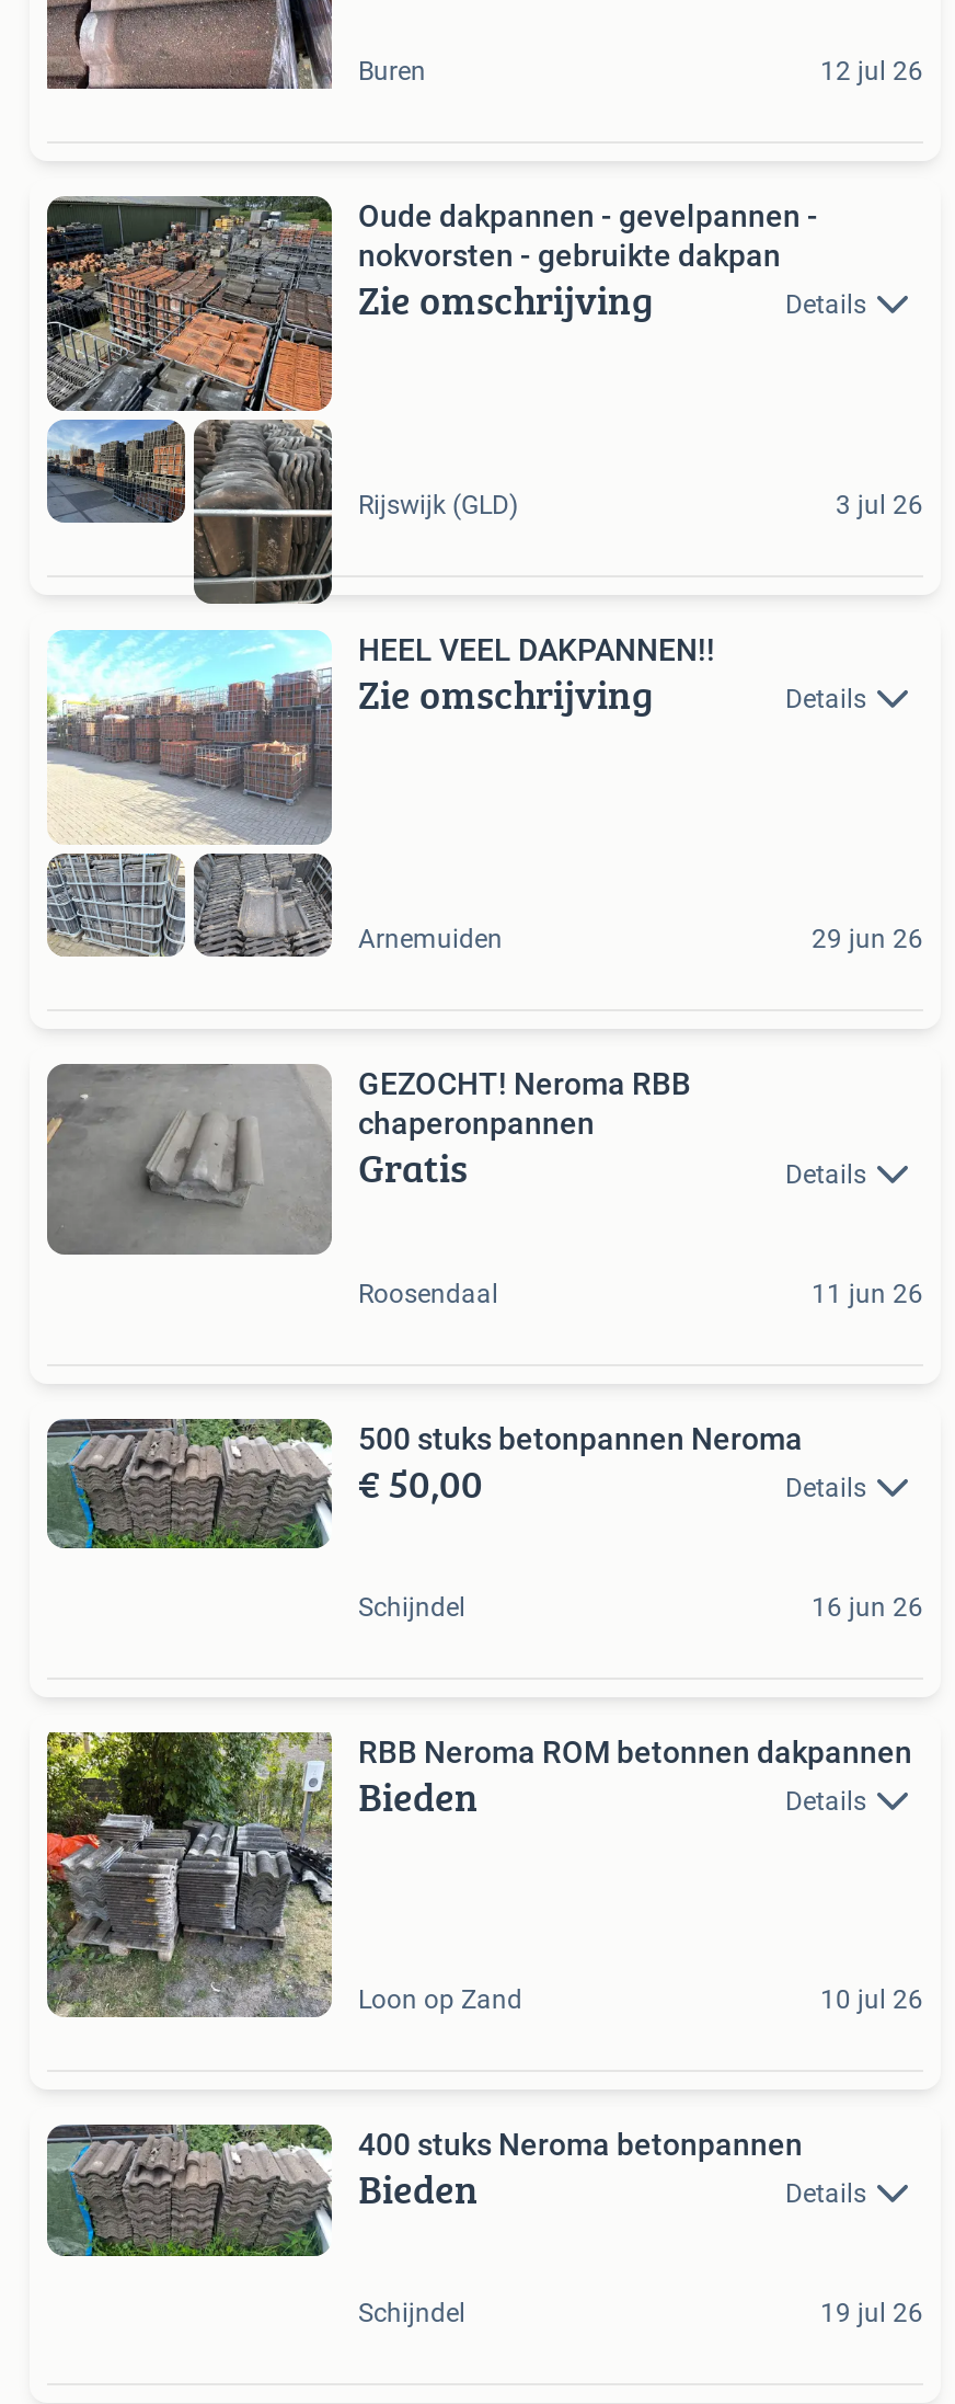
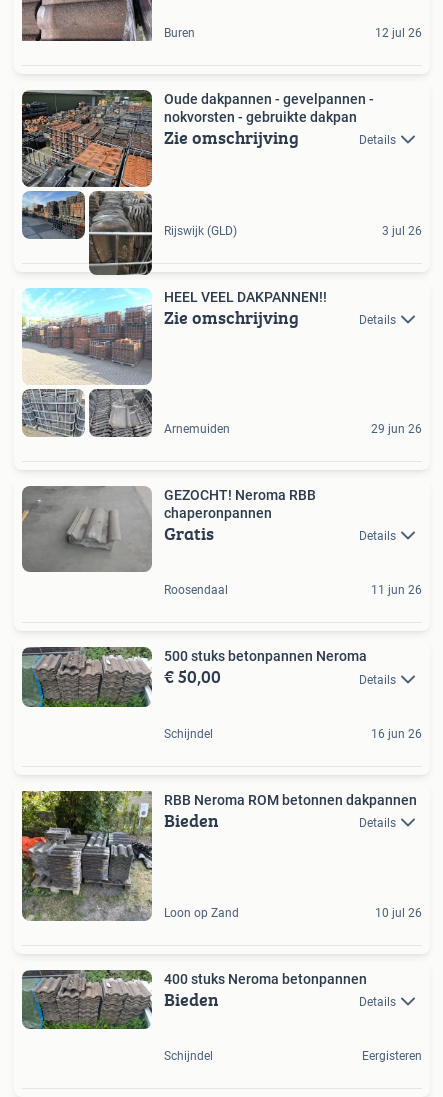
- 19 jul 26
+ Eergisteren
